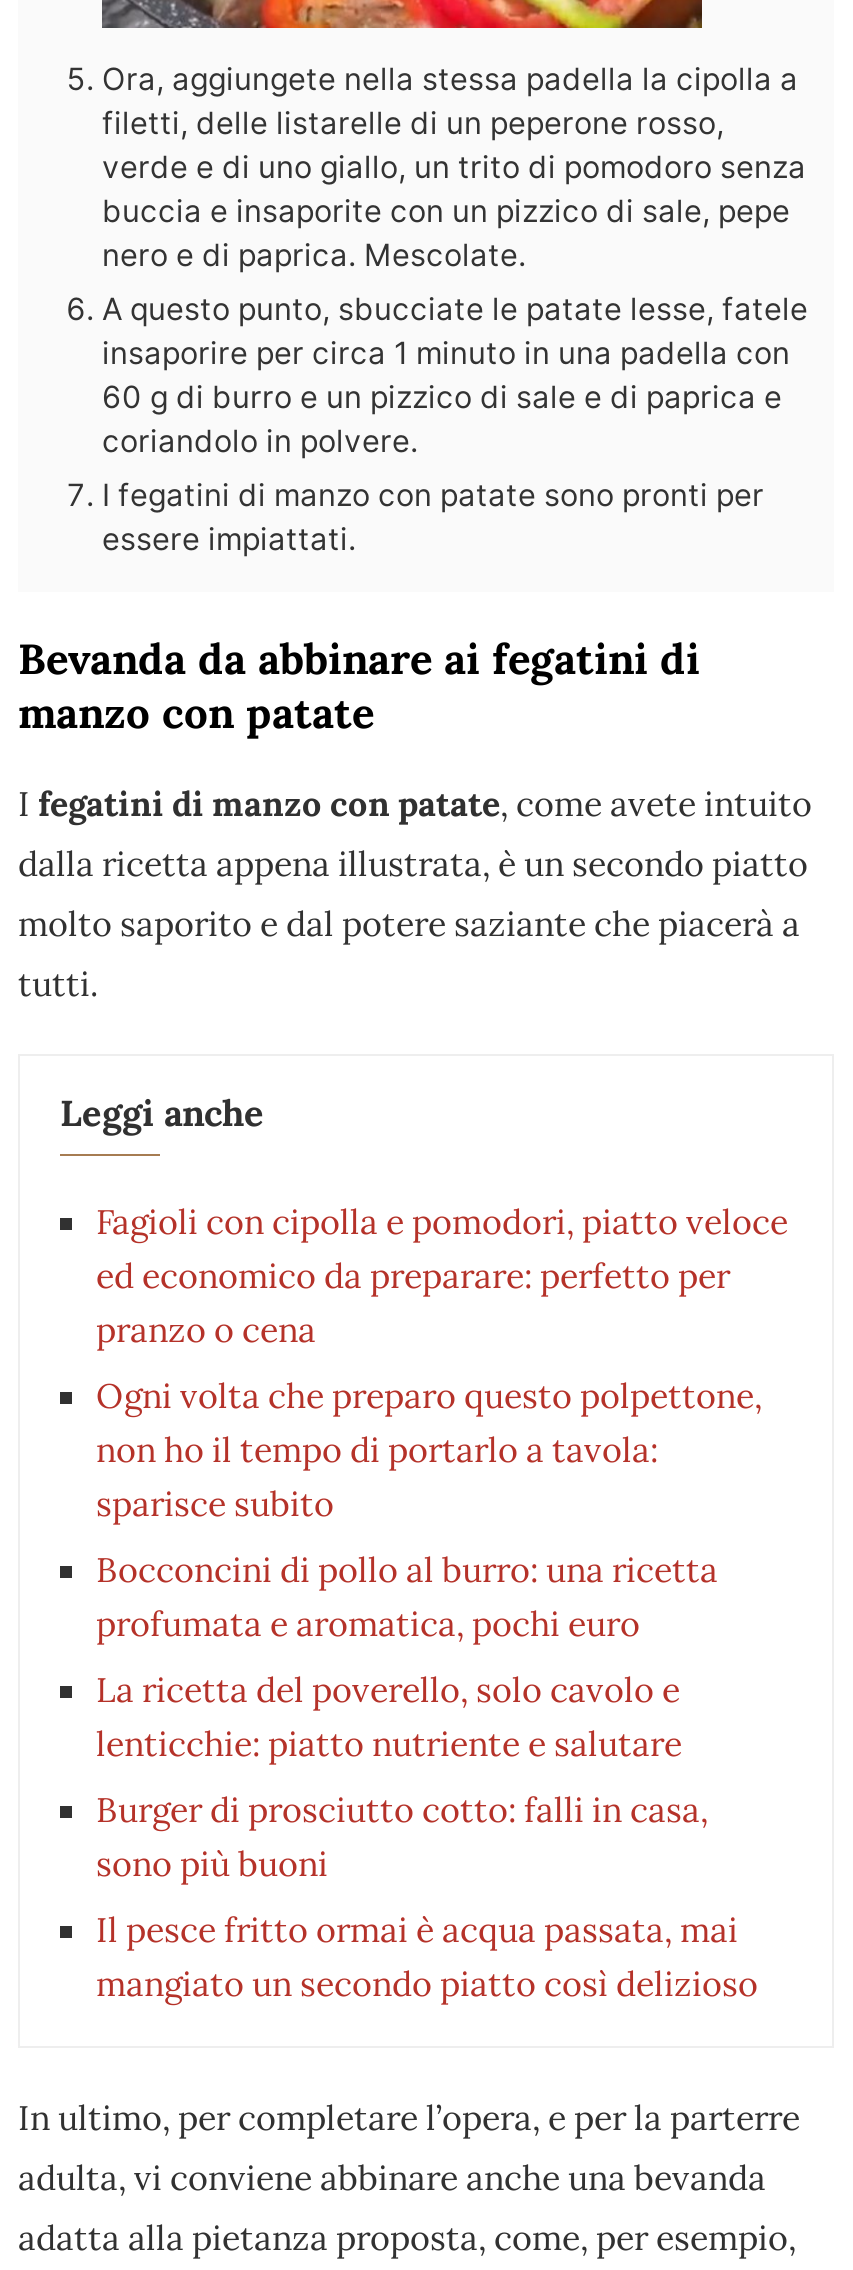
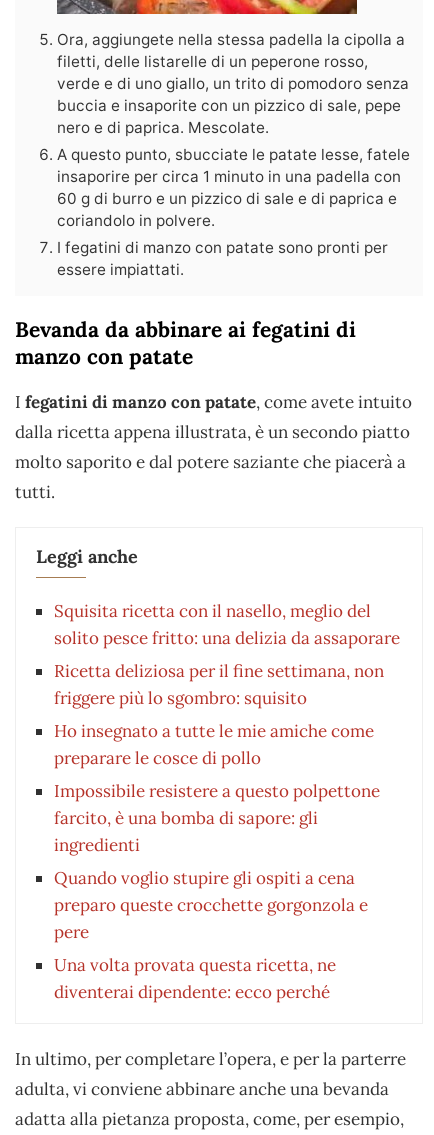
- Fagioli con cipolla e pomodori, piatto veloce
- ed economico da preparare: perfetto per
- pranzo o cena
+ Squisita ricetta con il nasello, meglio del
+ solito pesce fritto: una delizia da assaporare

- Ogni volta che preparo questo polpettone,
- non ho il tempo di portarlo a tavola:
- sparisce subito
+ Ricetta deliziosa per il fine settimana, non
+ friggere più lo sgombro: squisito

- Bocconcini di pollo al burro: una ricetta
- profumata e aromatica, pochi euro
+ Ho insegnato a tutte le mie amiche come
+ preparare le cosce di pollo

- La ricetta del poverello, solo cavolo e
- lenticchie: piatto nutriente e salutare
+ Impossibile resistere a questo polpettone
+ farcito, è una bomba di sapore: gli
+ ingredienti

- Burger di prosciutto cotto: falli in casa,
- sono più buoni
+ Quando voglio stupire gli ospiti a cena
+ preparo queste crocchette gorgonzola e
+ pere

- Il pesce fritto ormai è acqua passata, mai
- mangiato un secondo piatto così delizioso
+ Una volta provata questa ricetta, ne
+ diventerai dipendente: ecco perché
